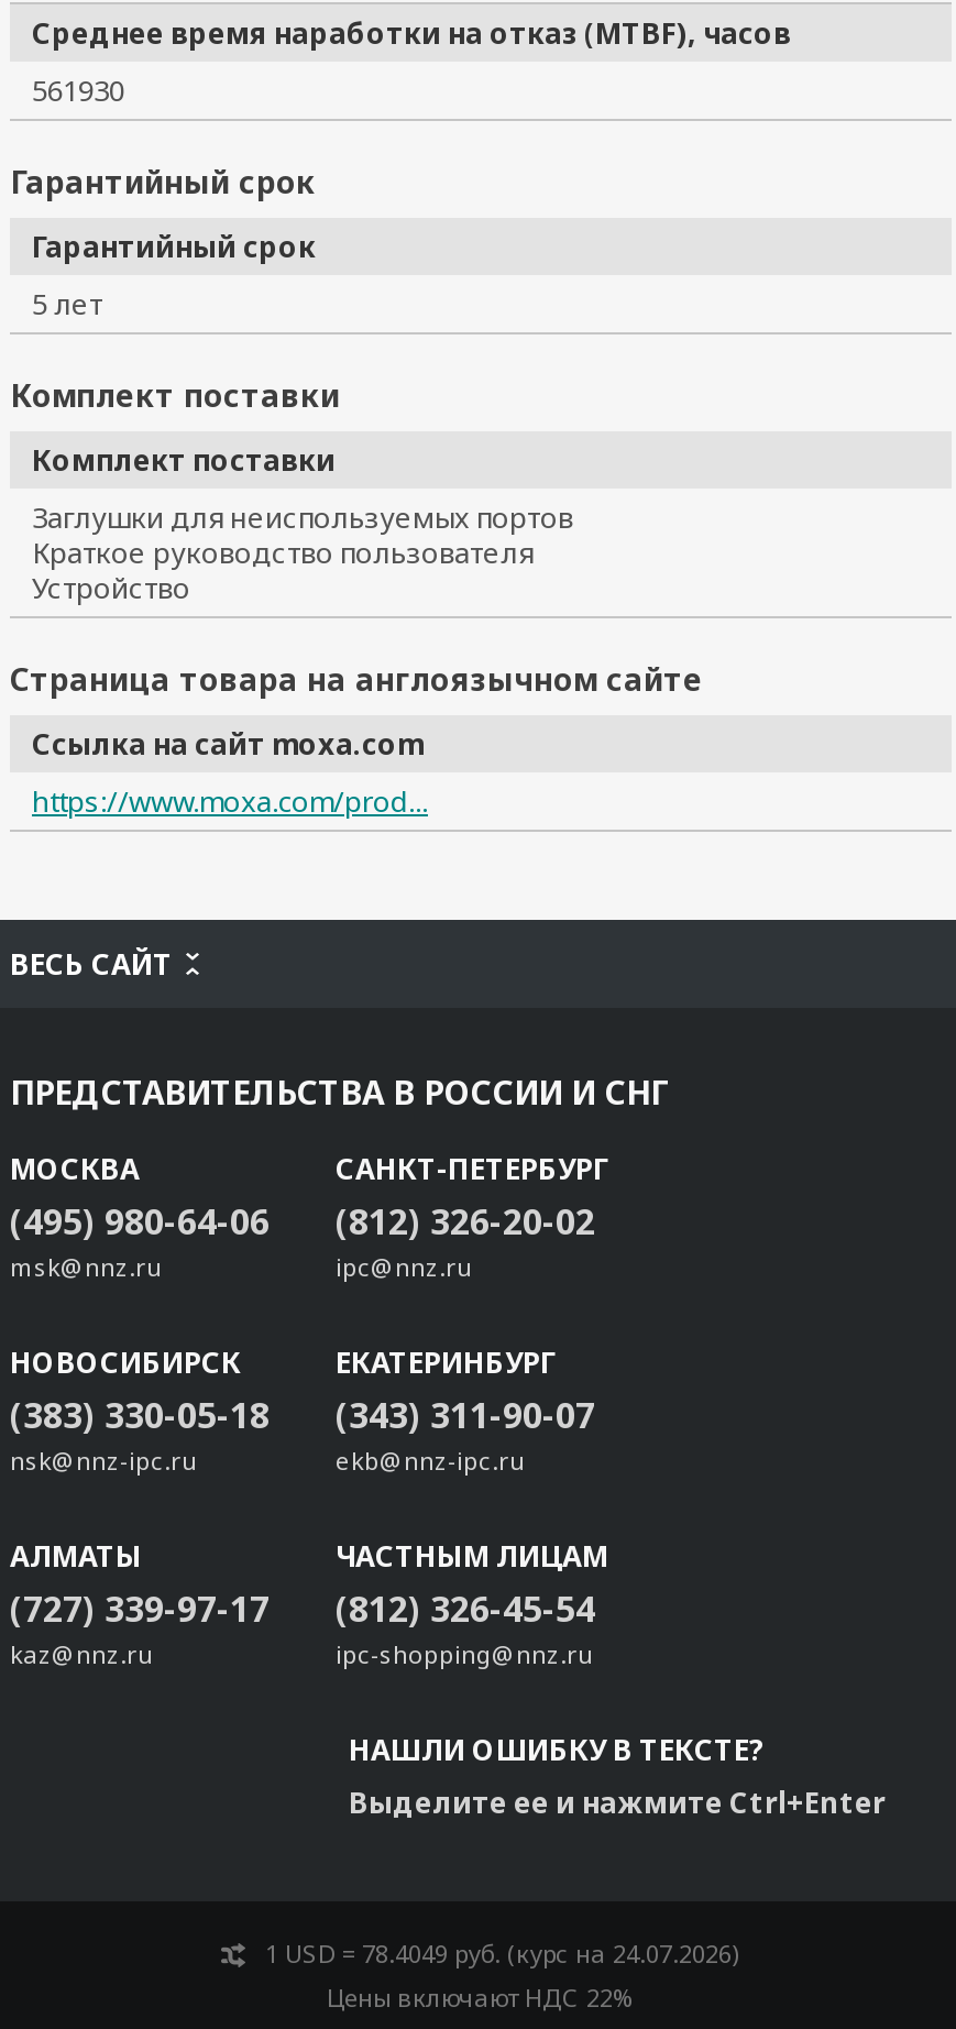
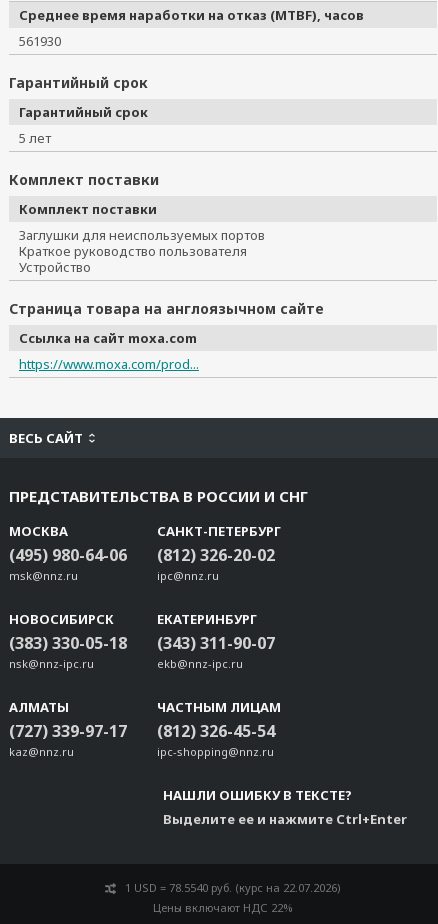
- 1 USD = 78.4049 руб. (курс на 24.07.2026)
+ 1 USD = 78.5540 руб. (курс на 22.07.2026)
